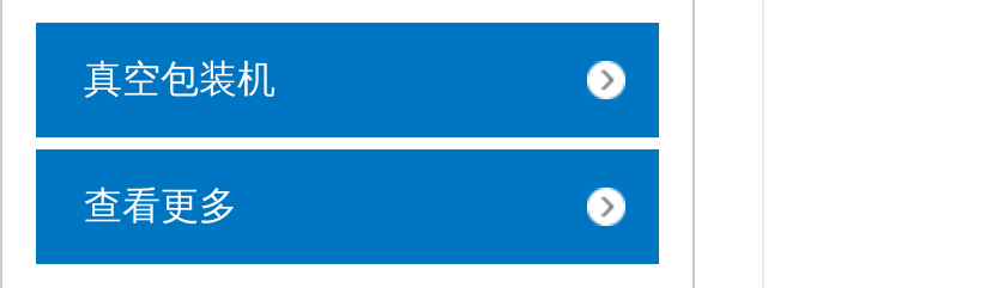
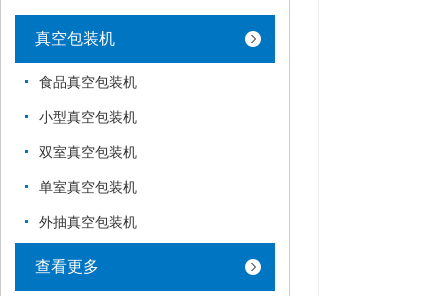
+ 食品真空包装机
+ 小型真空包装机
+ 双室真空包装机
+ 单室真空包装机
+ 外抽真空包装机
